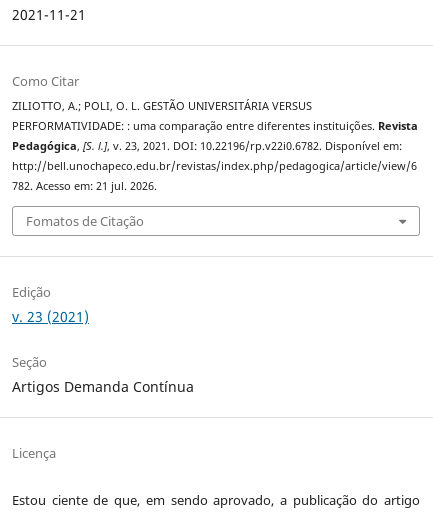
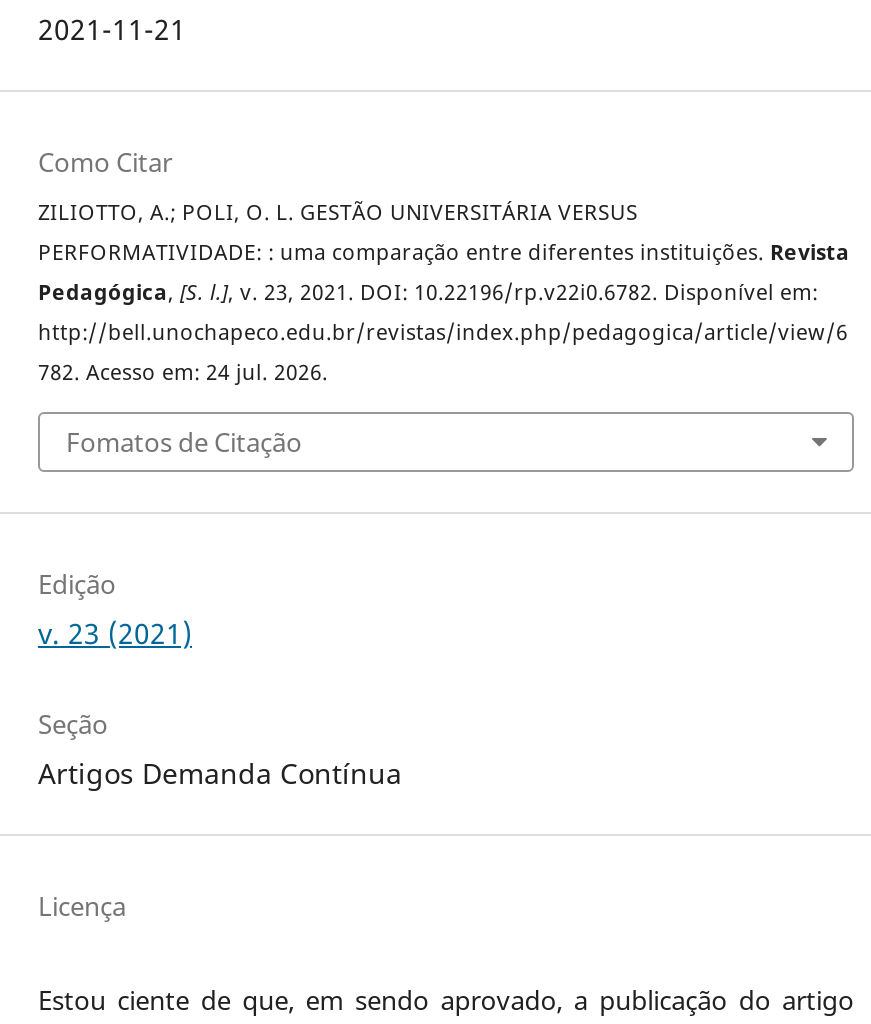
- 782. Acesso em: 21 jul. 2026.
+ 782. Acesso em: 24 jul. 2026.
